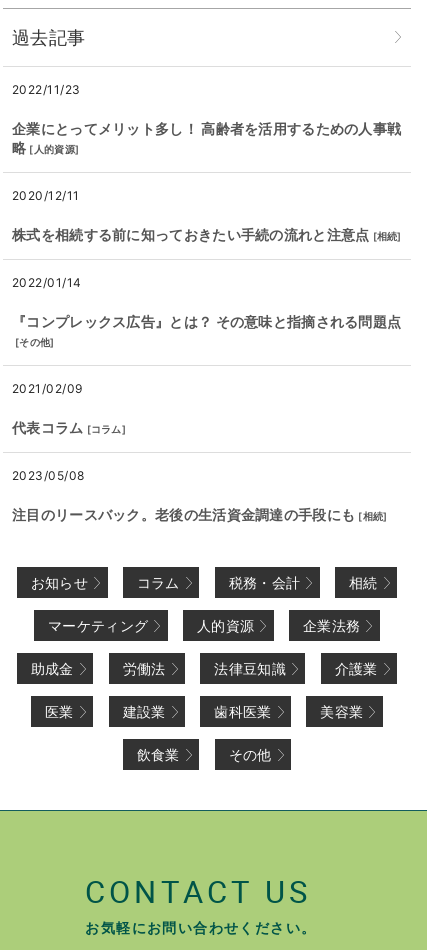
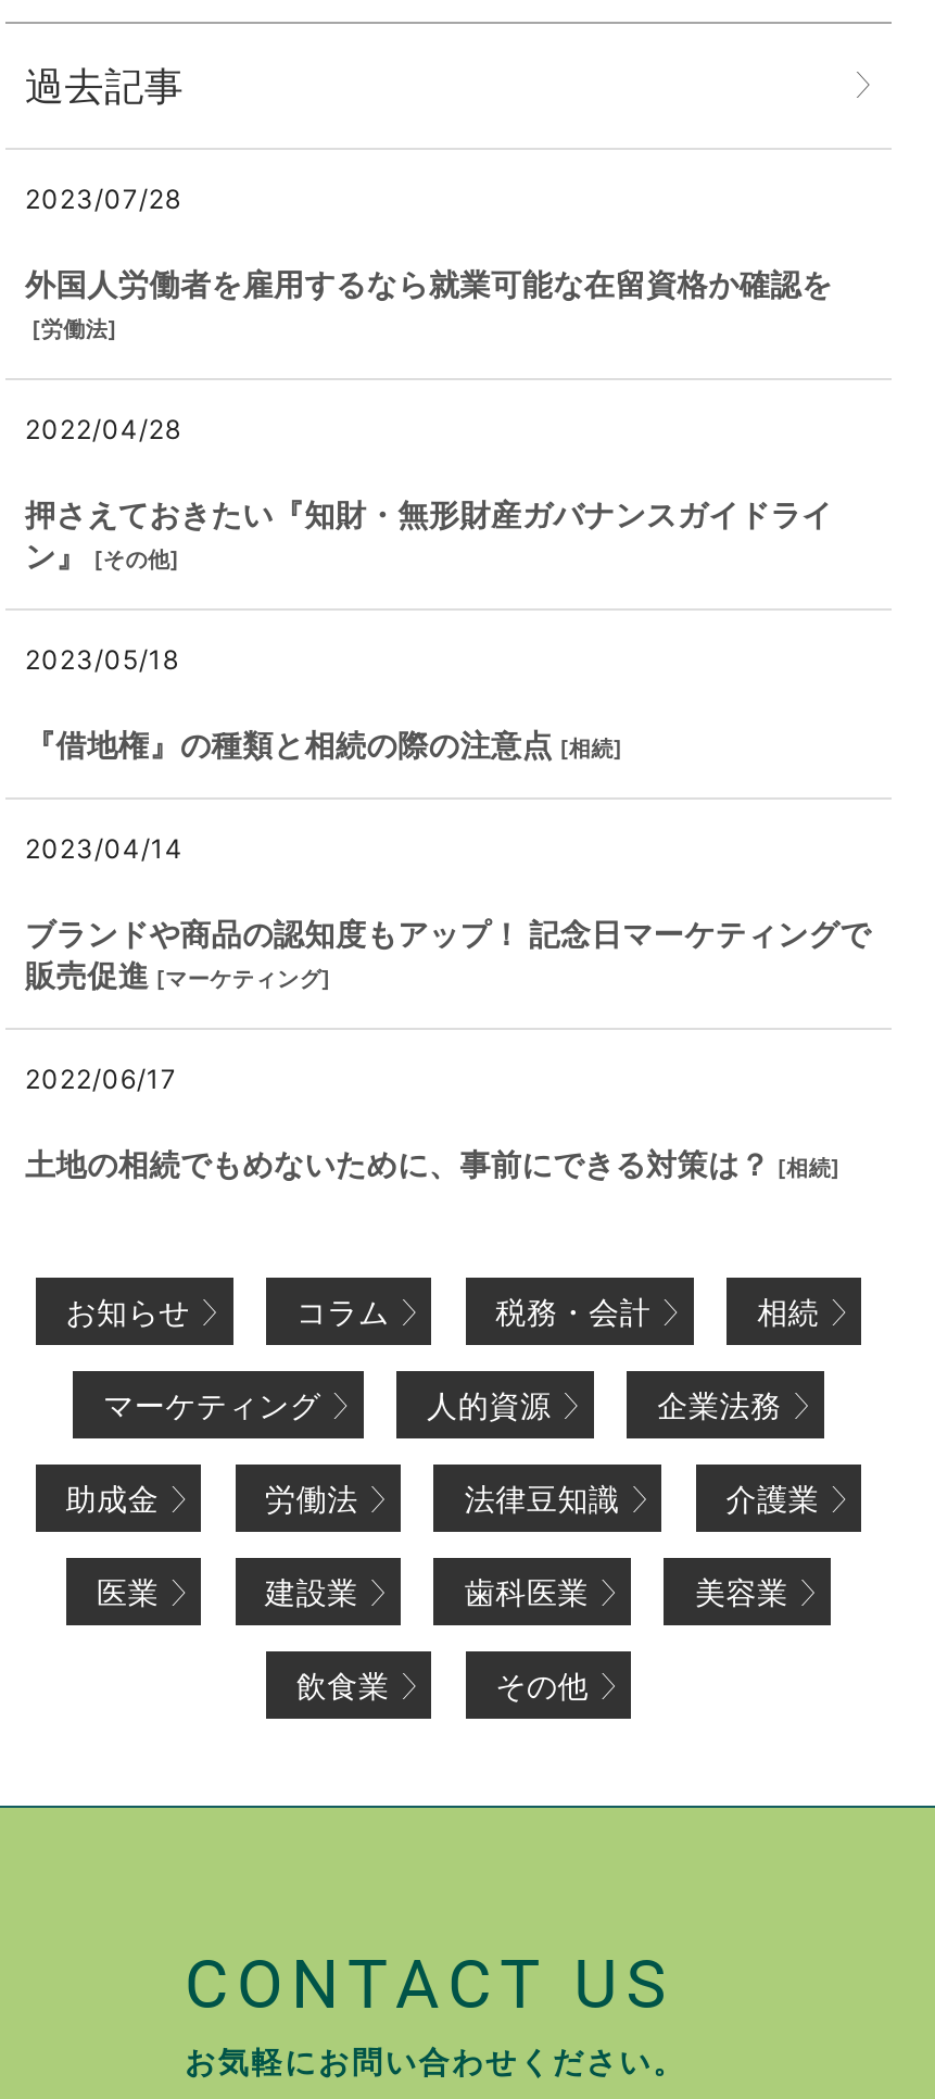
- 2022/11/23
+ 2023/07/28

- 企業にとってメリット多し！ 高齢者を活用するための人事戦
- 略 [人的資源]
+ 外国人労働者を雇用するなら就業可能な在留資格か確認を
+ [労働法]

- 2020/12/11
+ 2022/04/28

- 株式を相続する前に知っておきたい手続の流れと注意点 [相続]
+ 押さえておきたい『知財・無形財産ガバナンスガイドライ
+ ン』 [その他]

- 2022/01/14
+ 2023/05/18

- 『コンプレックス広告』とは？ その意味と指摘される問題点
- [その他]
+ 『借地権』の種類と相続の際の注意点 [相続]

- 2021/02/09
+ 2023/04/14

- 代表コラム [コラム]
+ ブランドや商品の認知度もアップ！ 記念日マーケティングで
+ 販売促進 [マーケティング]

- 2023/05/08
+ 2022/06/17

- 注目のリースバック。老後の生活資金調達の手段にも [相続]
+ 土地の相続でもめないために、事前にできる対策は？ [相続]
